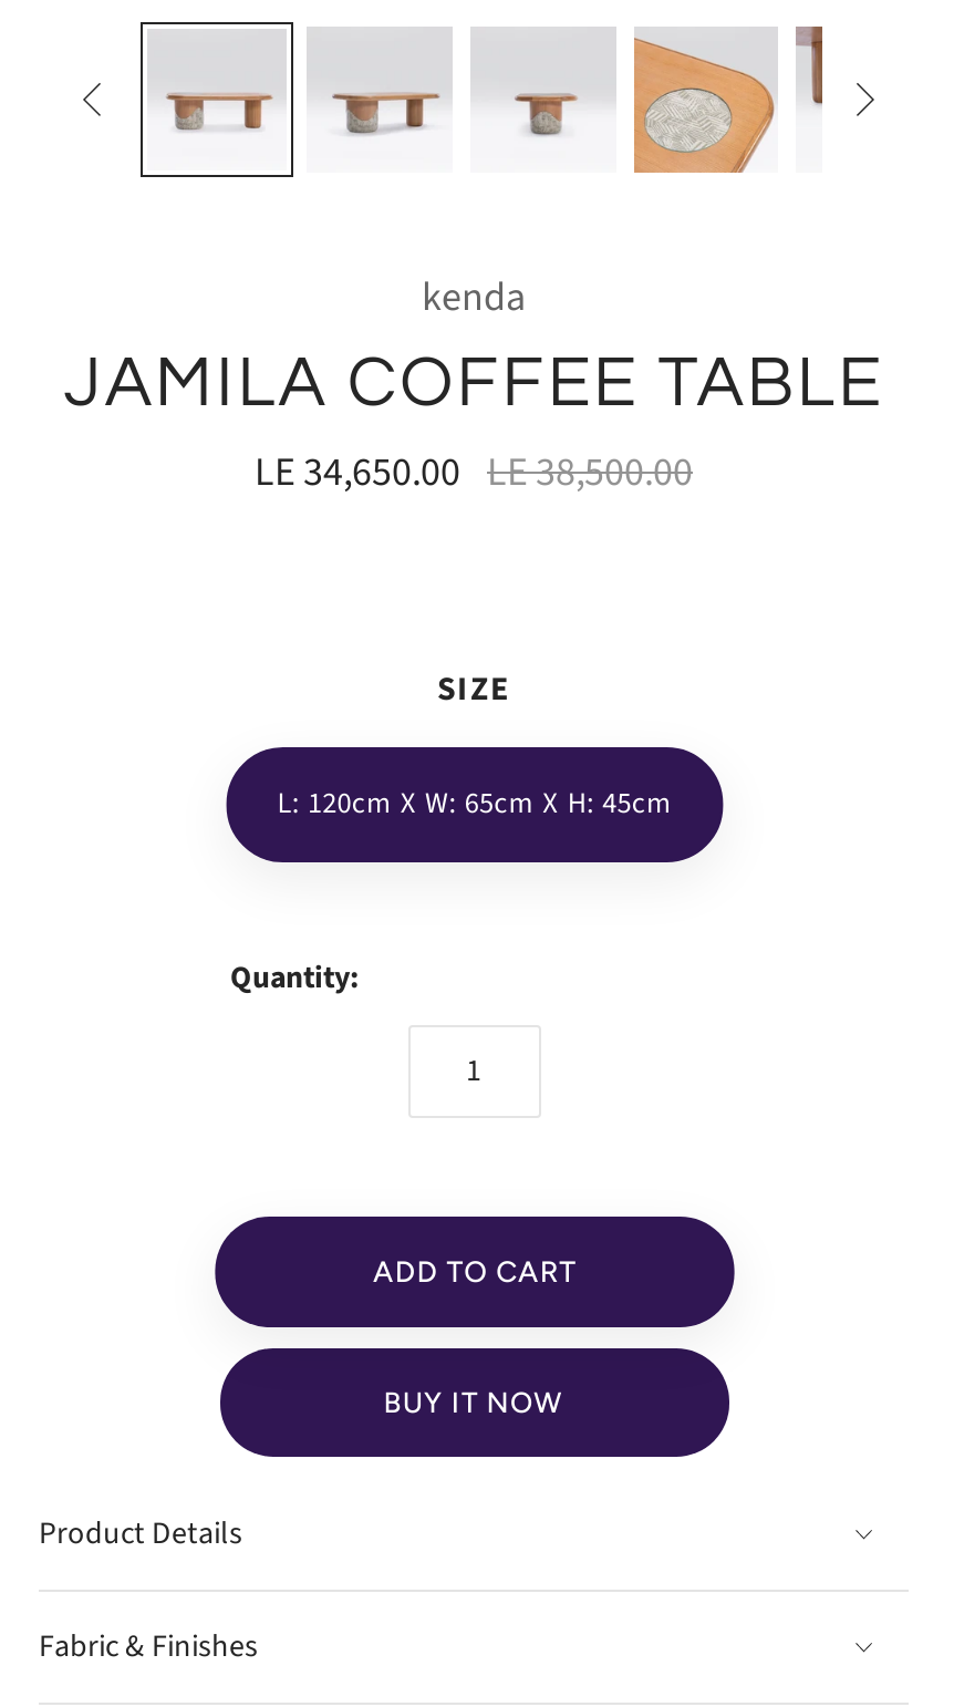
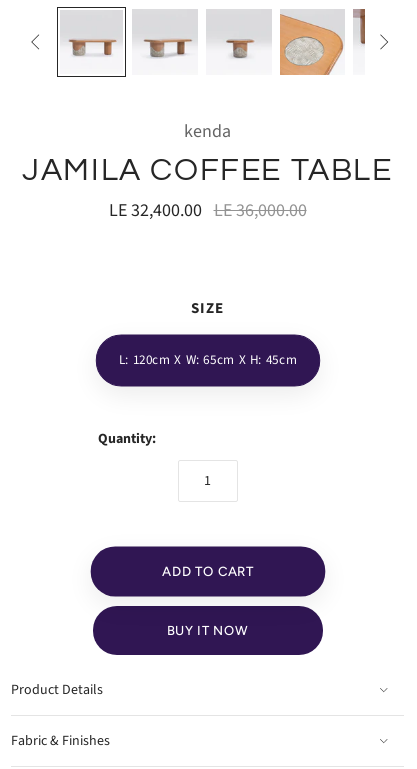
- LE 34,650.00 LE 38,500.00
+ LE 32,400.00 LE 36,000.00
